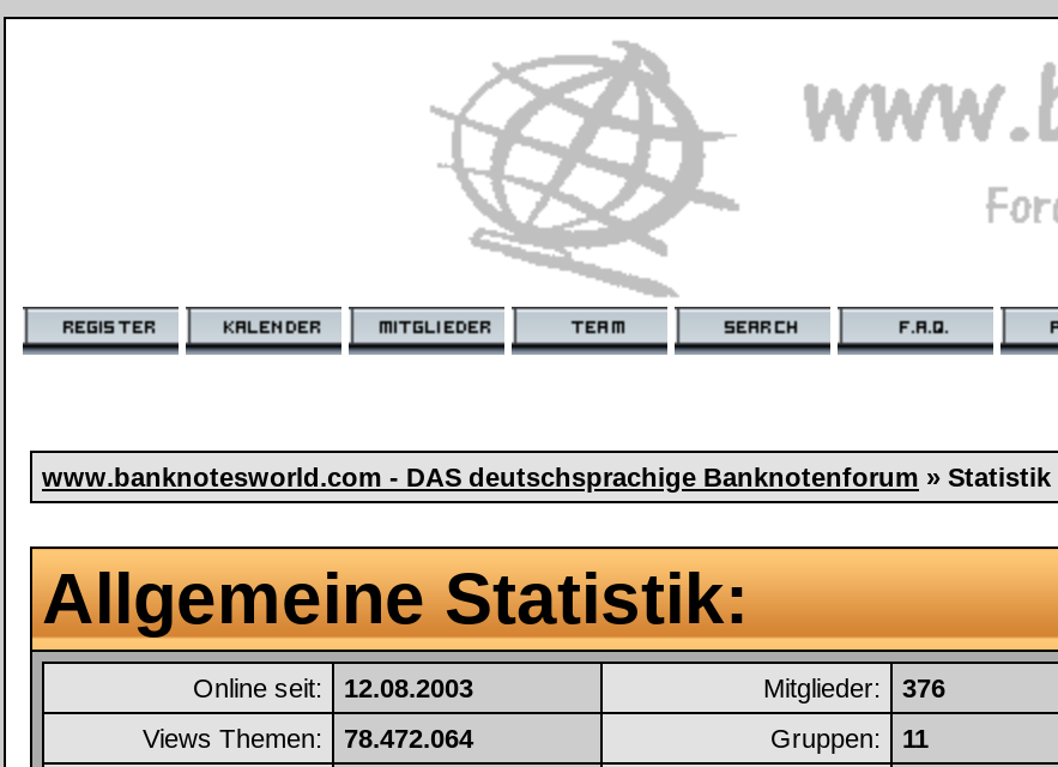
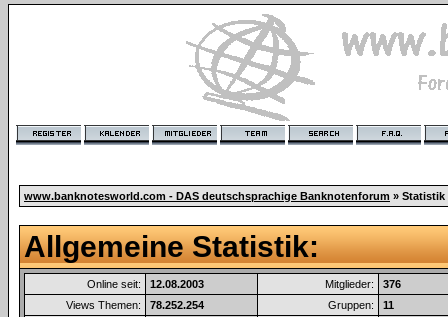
- Views Themen: 78.472.064
+ Views Themen: 78.252.254
